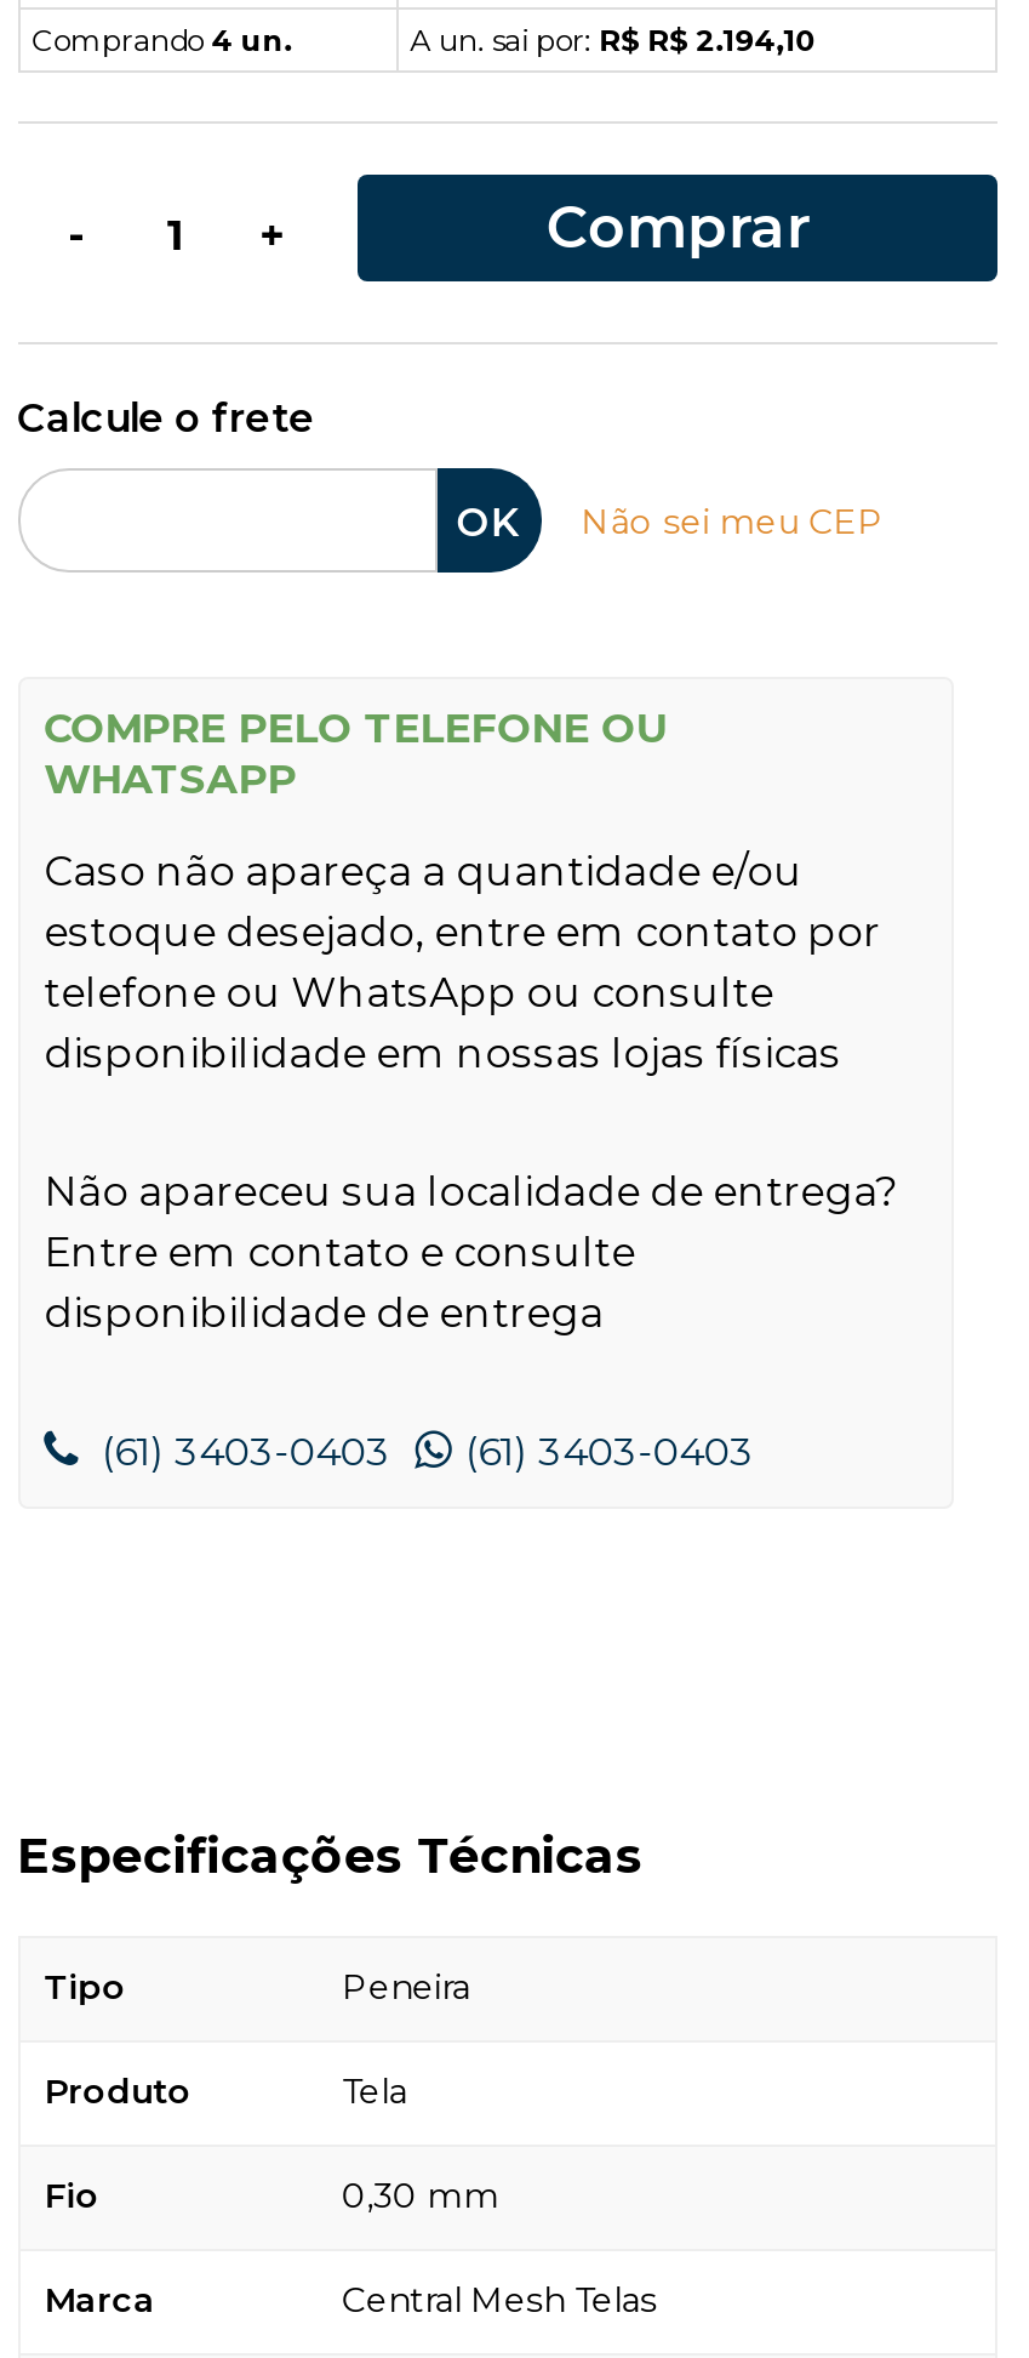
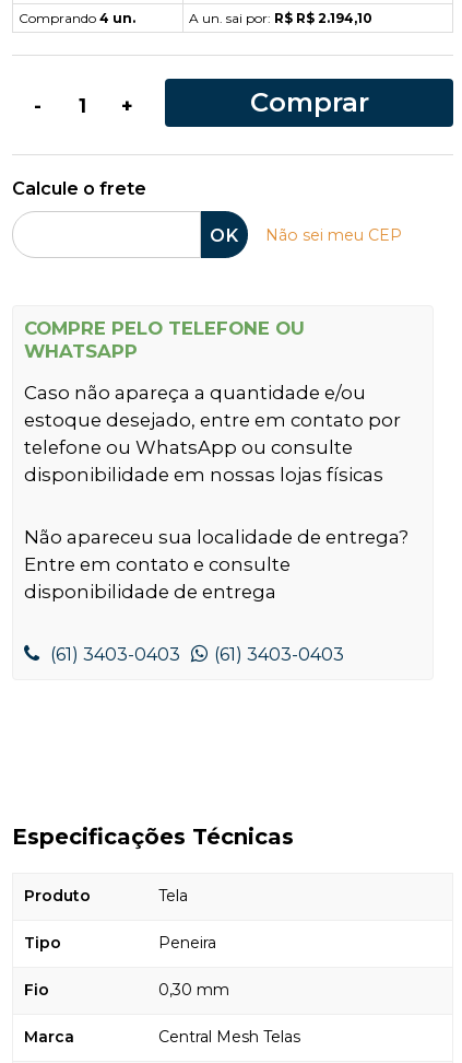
moved down: Tipo | Peneira

moved up: Produto | Tela
